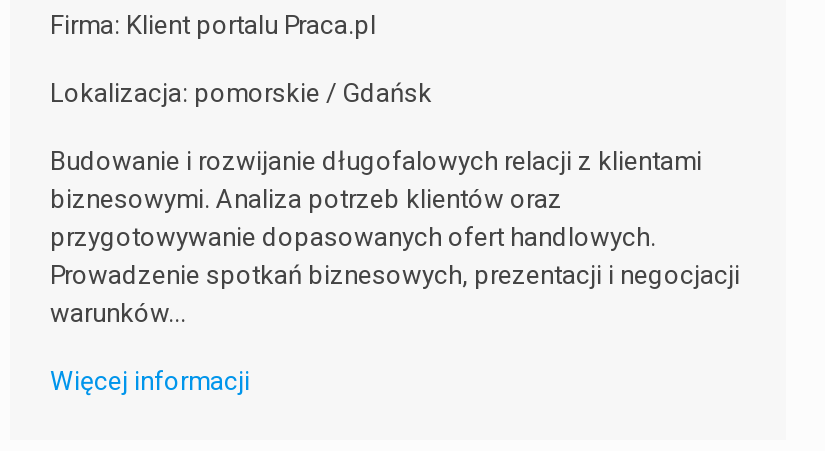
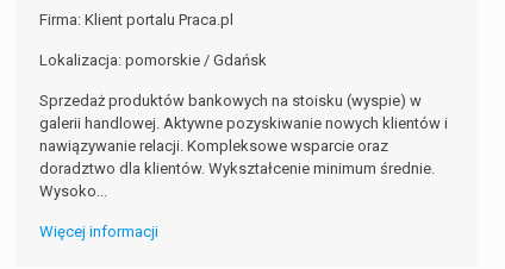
- Budowanie i rozwijanie długofalowych relacji z klientami
- biznesowymi. Analiza potrzeb klientów oraz
- przygotowywanie dopasowanych ofert handlowych.
- Prowadzenie spotkań biznesowych, prezentacji i negocjacji
- warunków...
+ Sprzedaż produktów bankowych na stoisku (wyspie) w
+ galerii handlowej. Aktywne pozyskiwanie nowych klientów i
+ nawiązywanie relacji. Kompleksowe wsparcie oraz
+ doradztwo dla klientów. Wykształcenie minimum średnie.
+ Wysoko...
